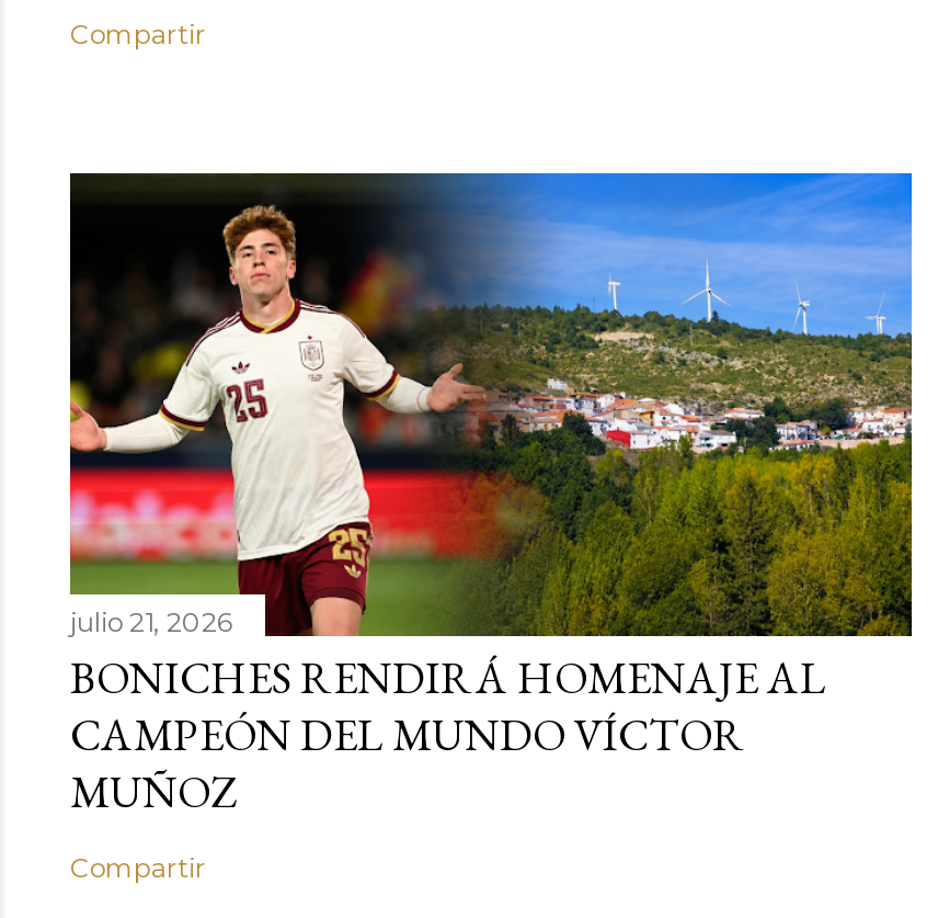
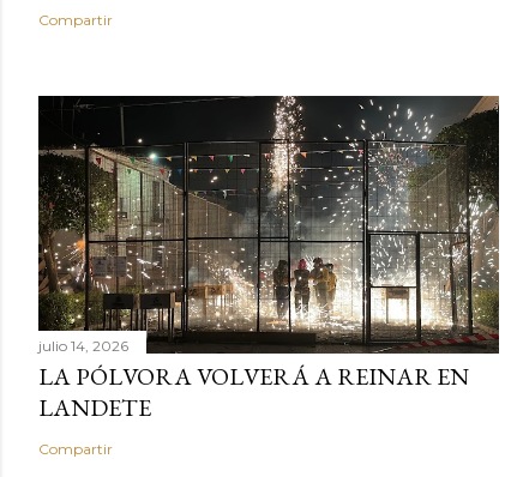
- [image]
- julio 21, 2026
- BONICHES RENDIRÁ HOMENAJE AL
- CAMPEÓN DEL MUNDO VÍCTOR
- MUÑOZ
+ [image]
+ julio 14, 2026
+ LA PÓLVORA VOLVERÁ A REINAR EN
+ LANDETE
